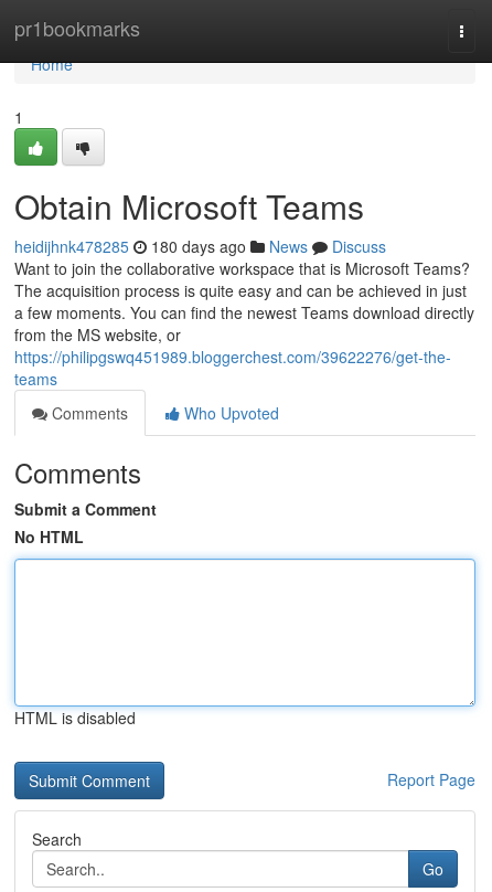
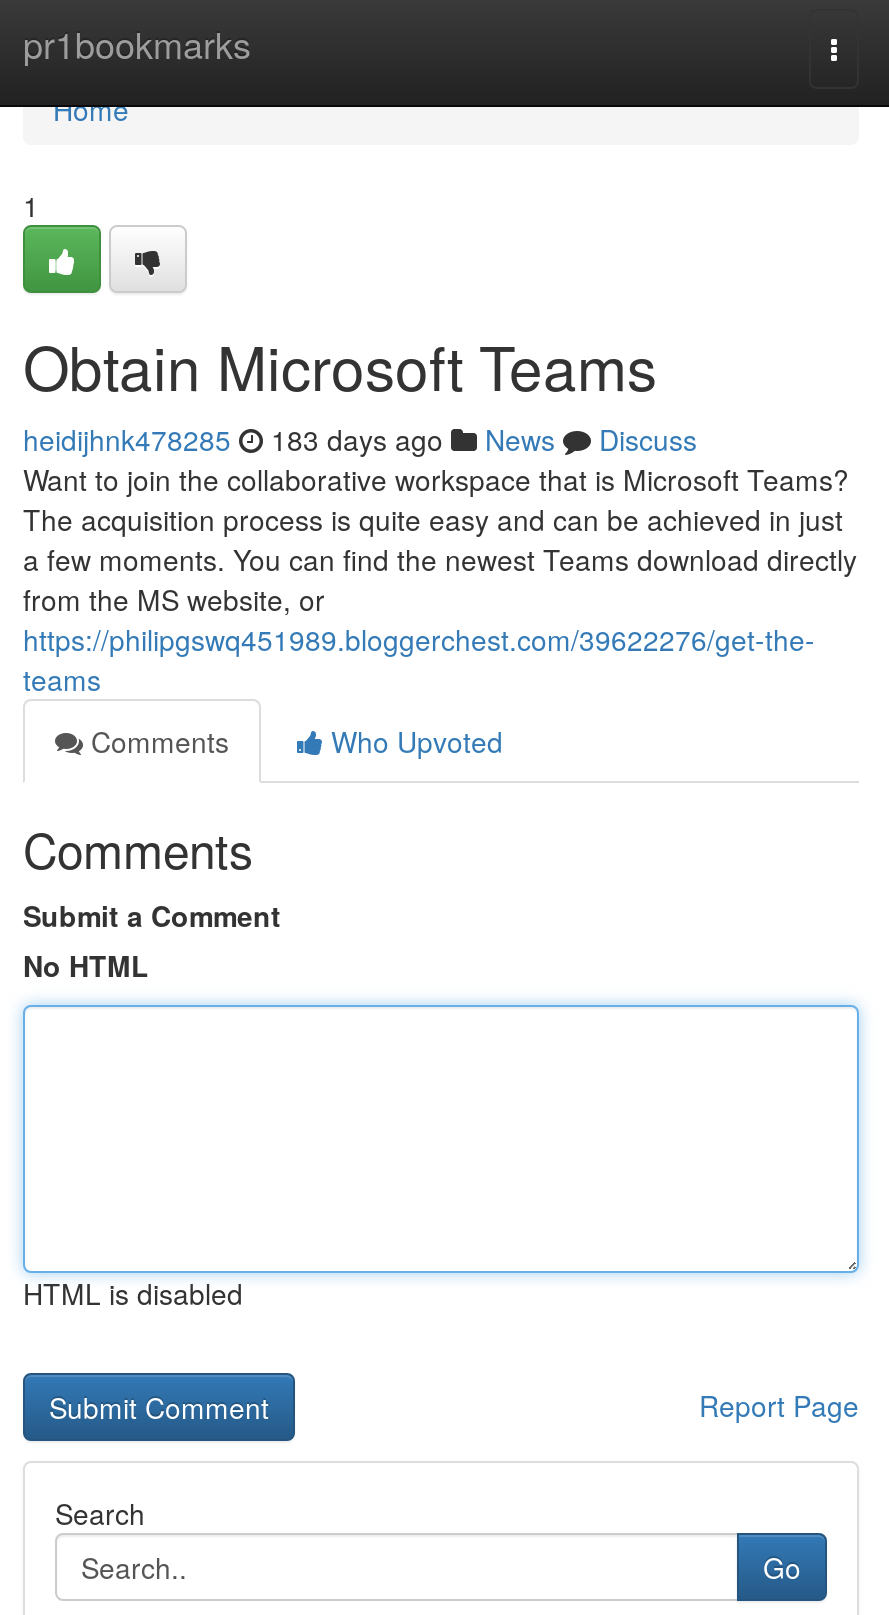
- heidijhnk478285 180 days ago News Discuss
+ heidijhnk478285 183 days ago News Discuss
